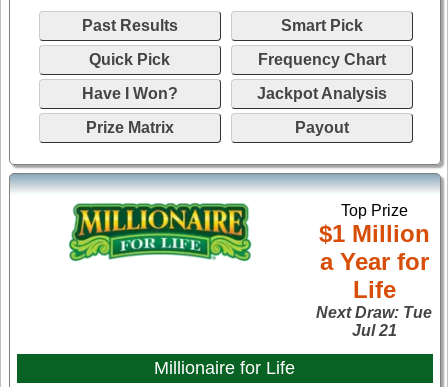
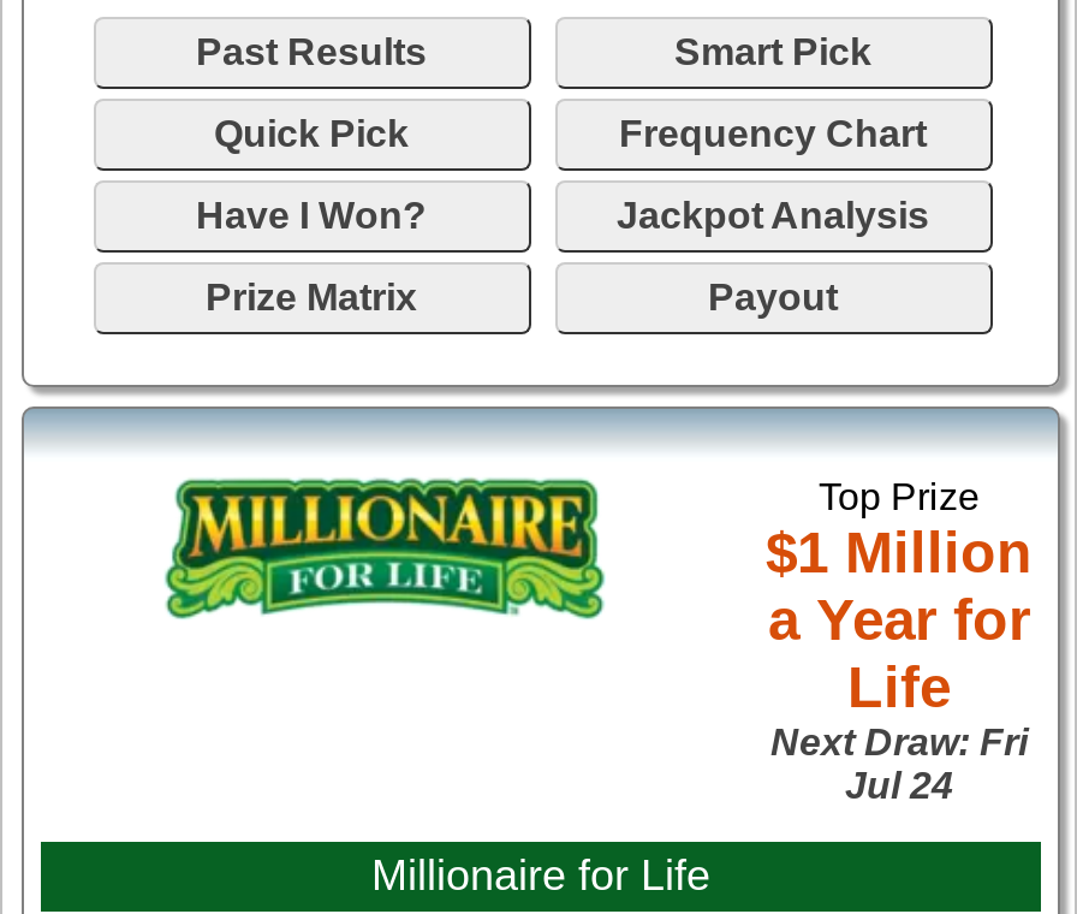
- Next Draw: Tue
+ Next Draw: Fri

- Jul 21
+ Jul 24
